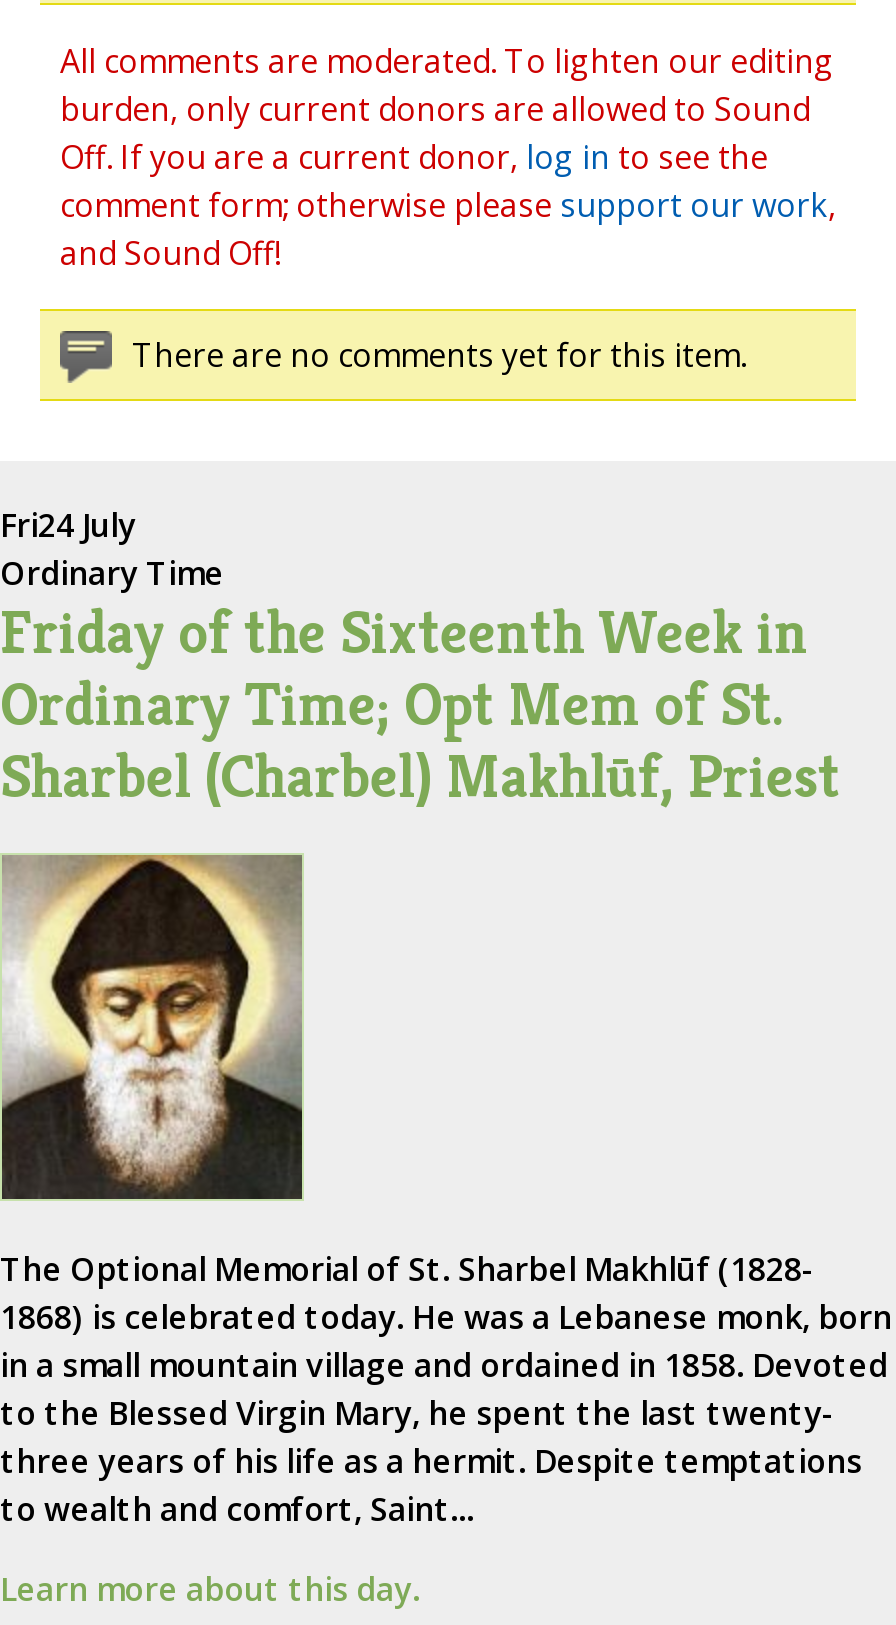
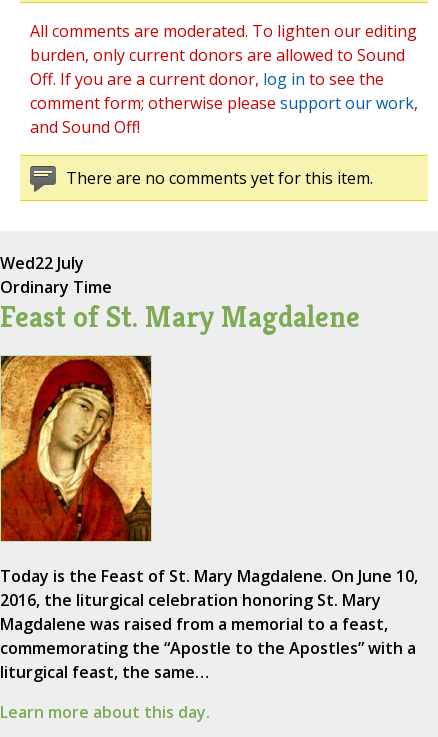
- Fri24 July
+ Wed22 July

- Friday of the Sixteenth Week in
- Ordinary Time; Opt Mem of St.
- Sharbel (Charbel) Makhlūf, Priest
+ Feast of St. Mary Magdalene

- [image]
+ [image]

- The Optional Memorial of St. Sharbel Makhlūf (1828-
- 1868) is celebrated today. He was a Lebanese monk, born
- in a small mountain village and ordained in 1858. Devoted
- to the Blessed Virgin Mary, he spent the last twenty-
- three years of his life as a hermit. Despite temptations
- to wealth and comfort, Saint…
+ Today is the Feast of St. Mary Magdalene. On June 10,
+ 2016, the liturgical celebration honoring St. Mary
+ Magdalene was raised from a memorial to a feast,
+ commemorating the “Apostle to the Apostles” with a
+ liturgical feast, the same…
